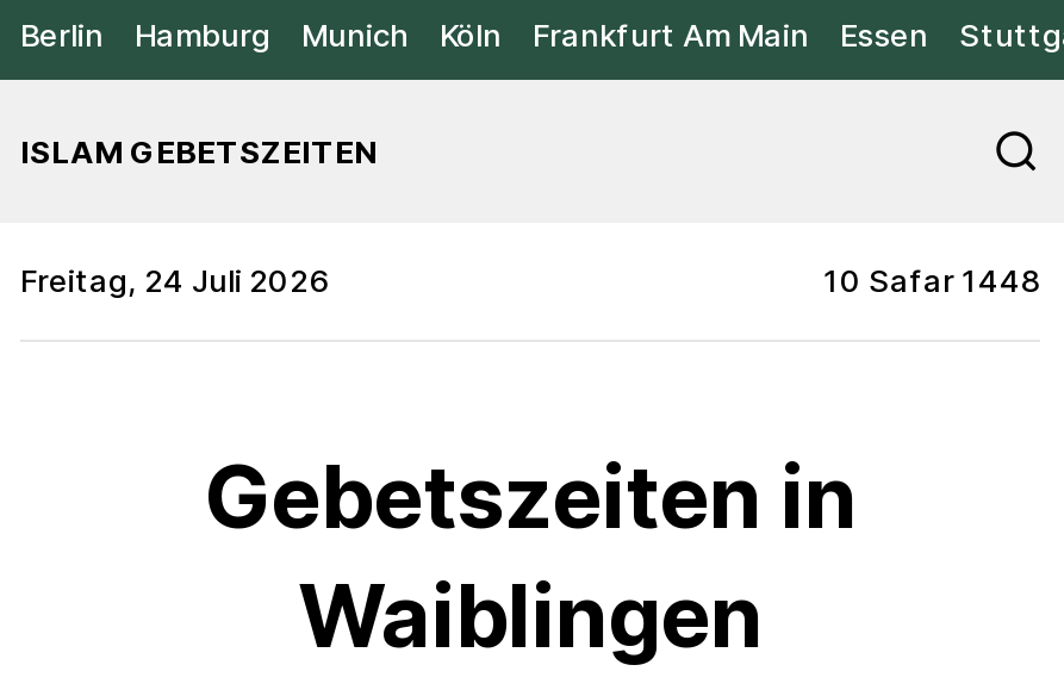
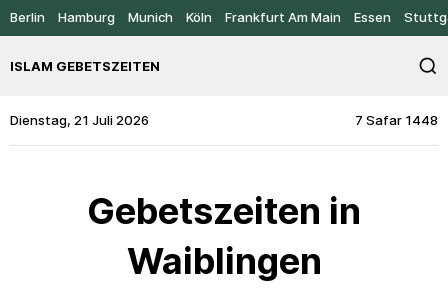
- Freitag, 24 Juli 2026
+ Dienstag, 21 Juli 2026

- 10 Safar 1448
+ 7 Safar 1448
